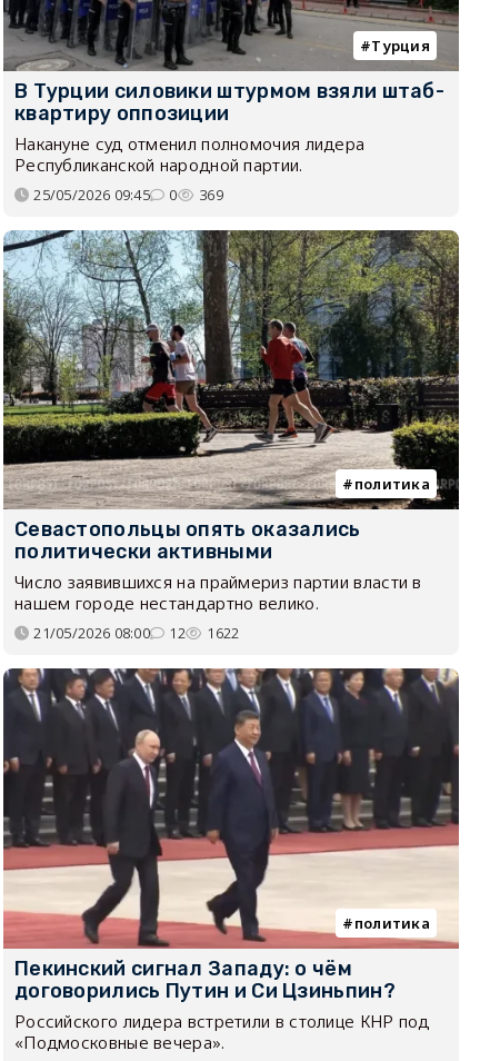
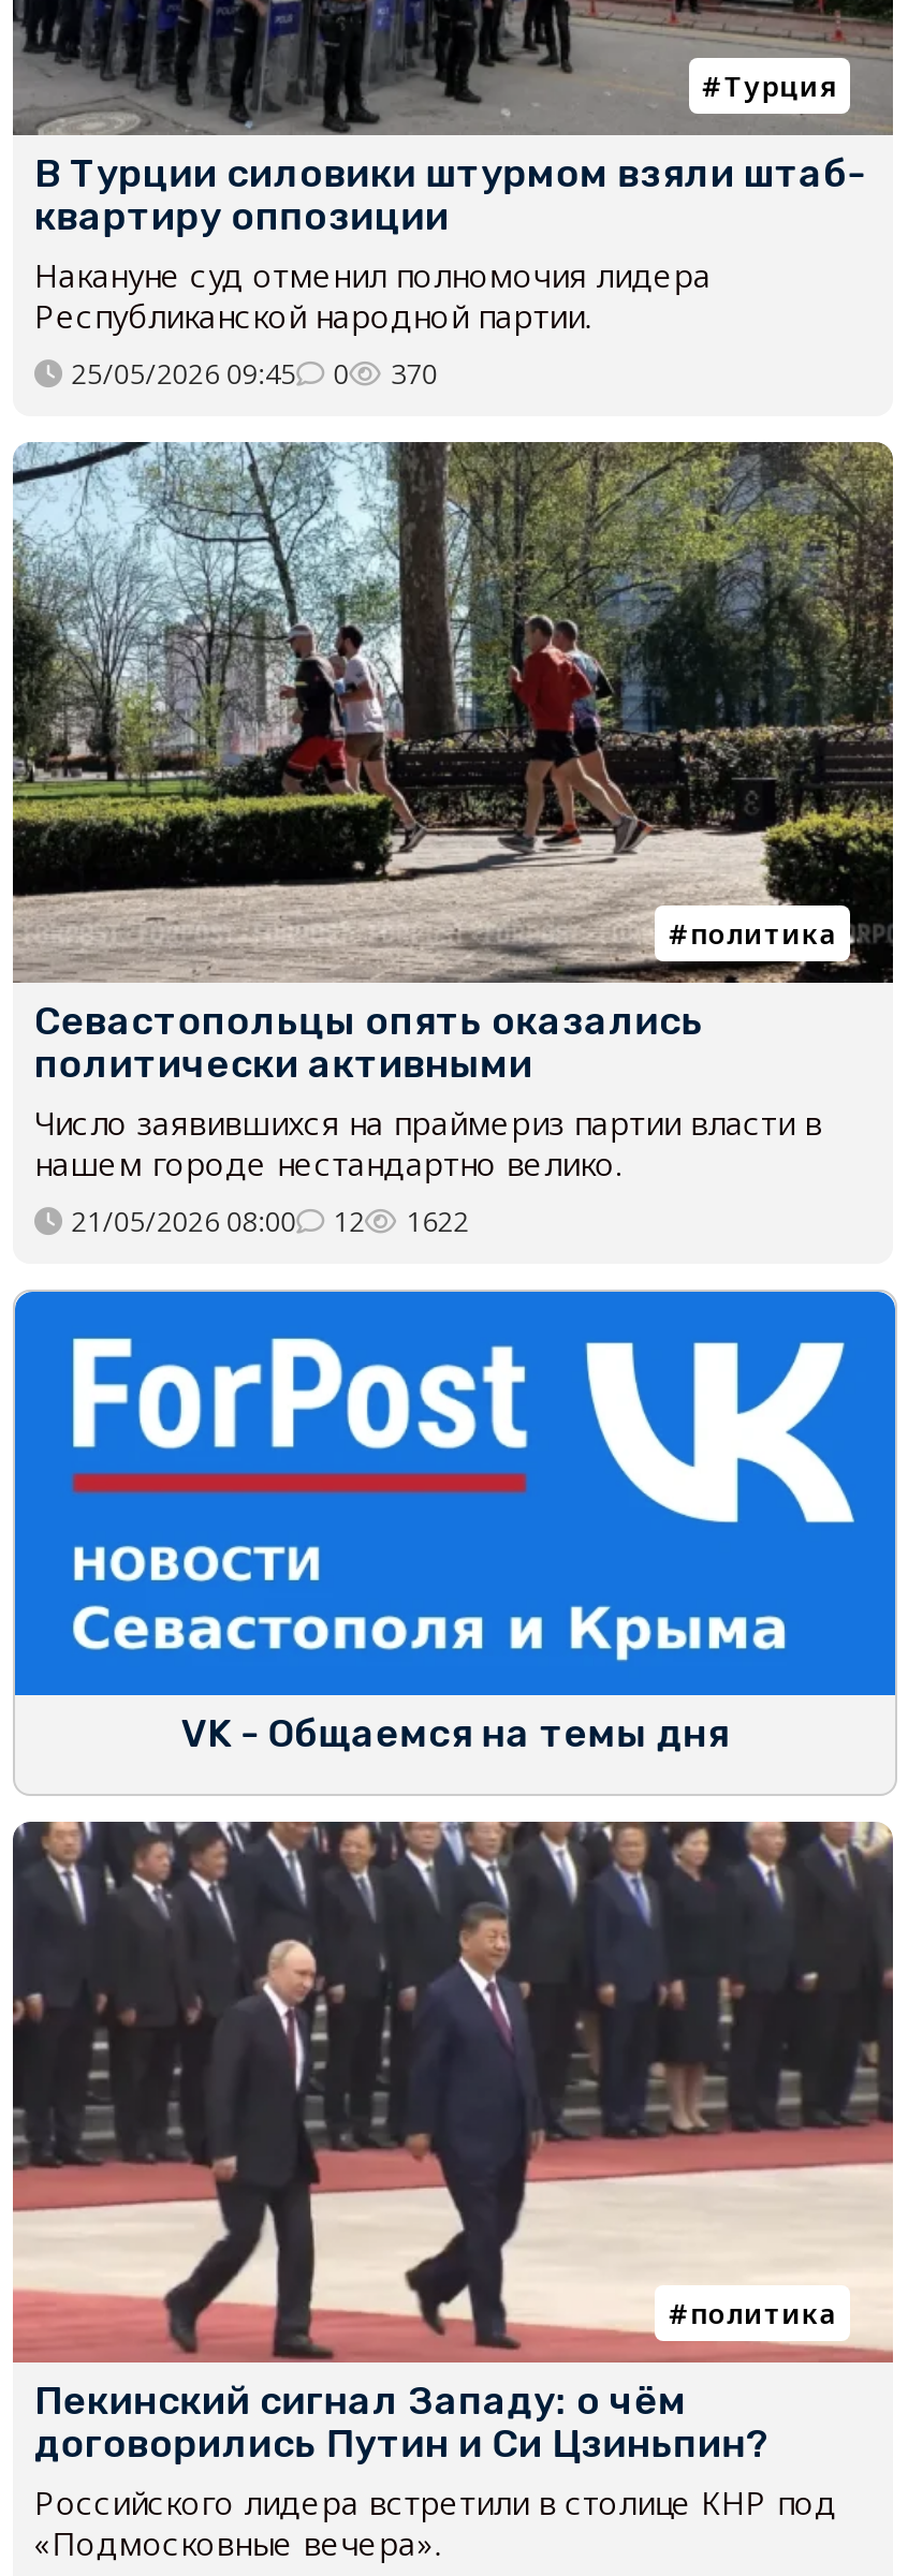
- 25/05/2026 09:45 0 369
+ 25/05/2026 09:45 0 370

+ [image]
+ VK - Общаемся на темы дня
